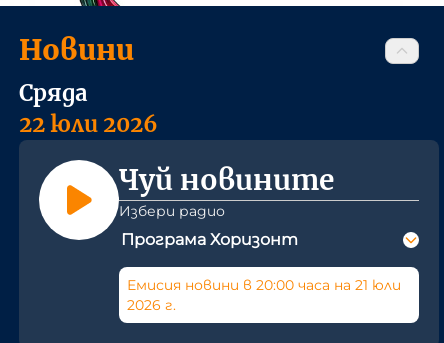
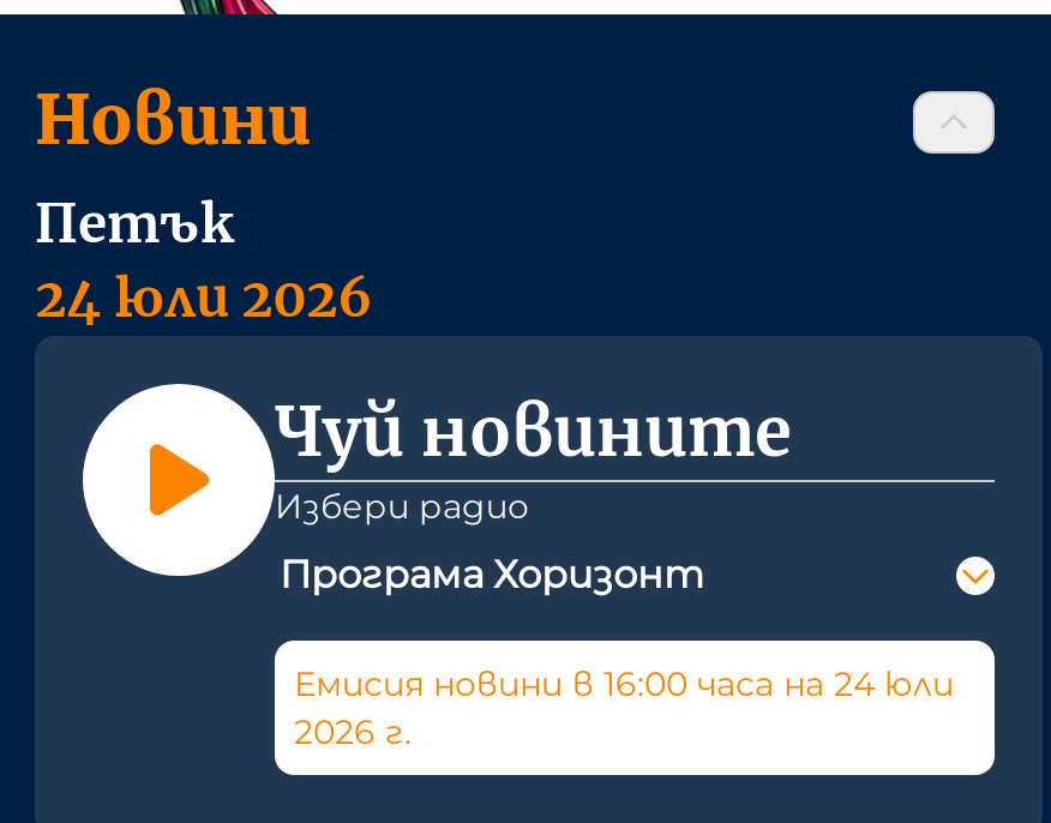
- Сряда
- 22 юли 2026
+ Петък
+ 24 юли 2026

- Емисия новини в 20:00 часа на 21 юли
+ Емисия новини в 16:00 часа на 24 юли
